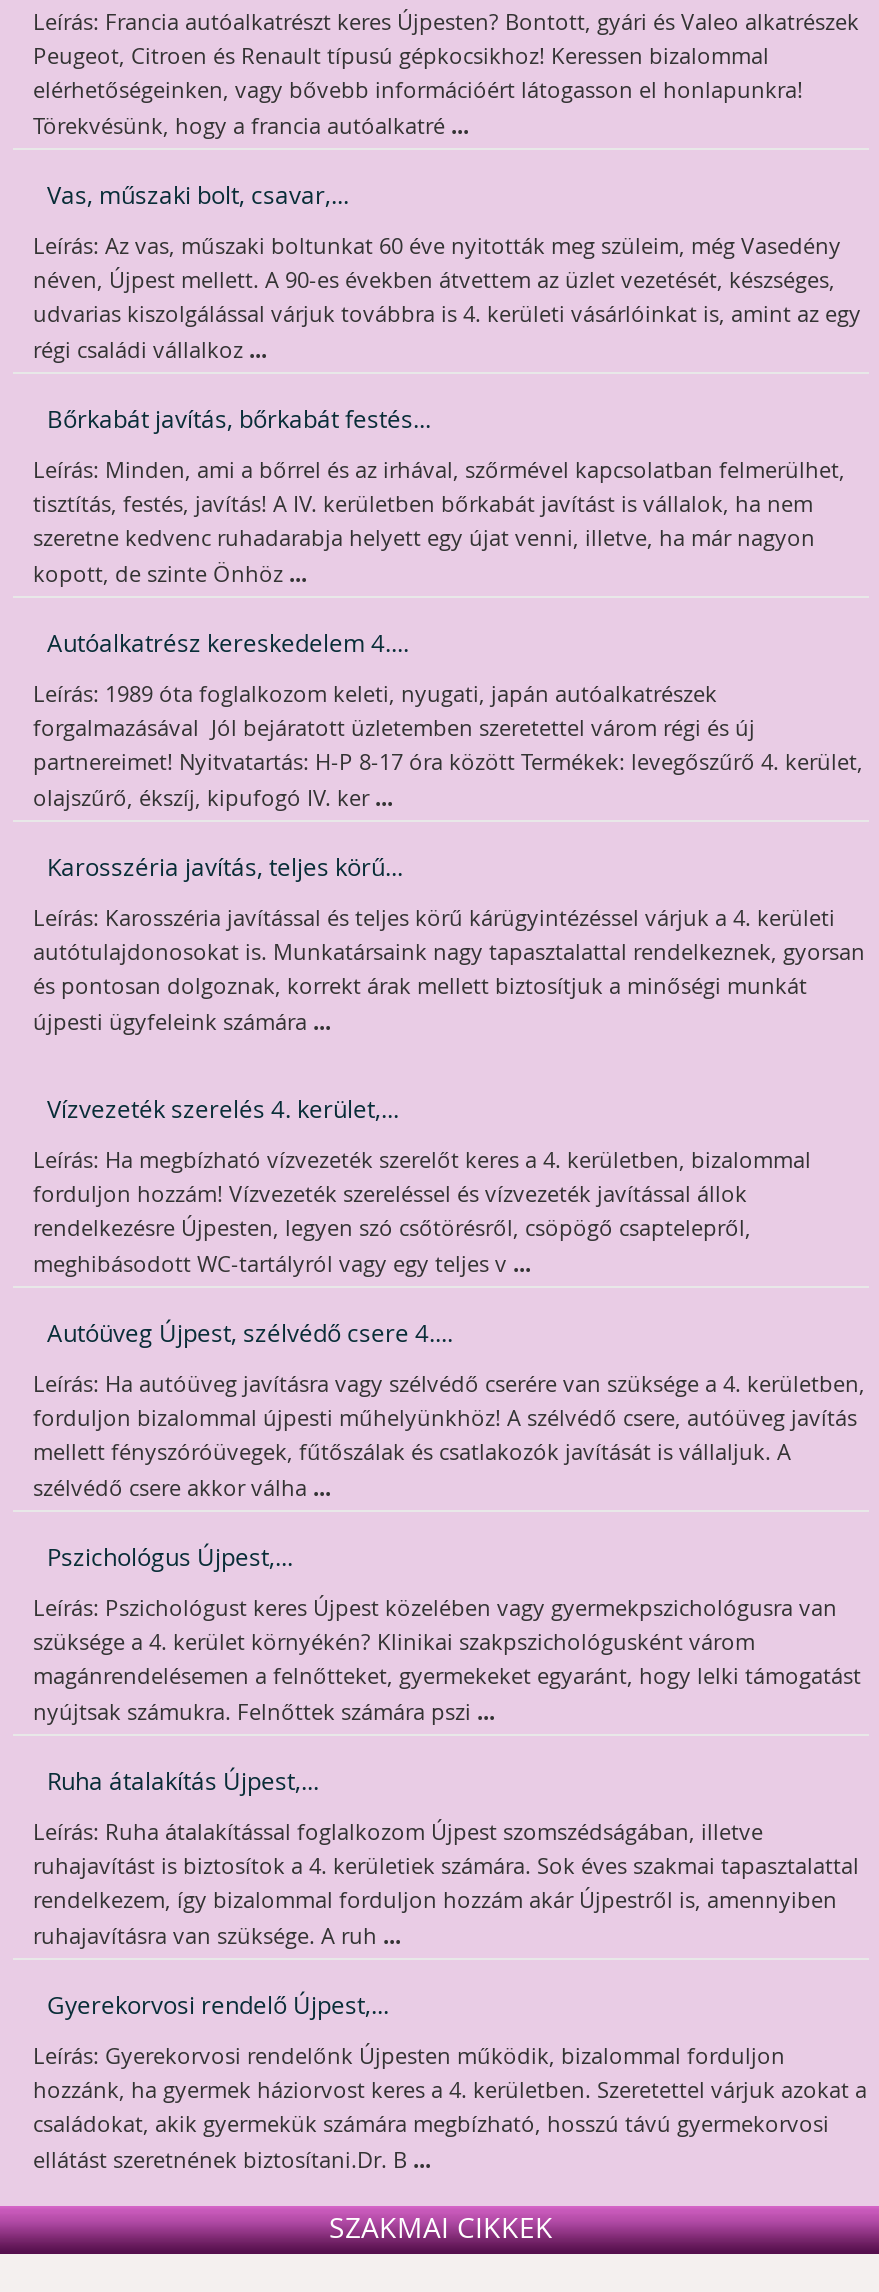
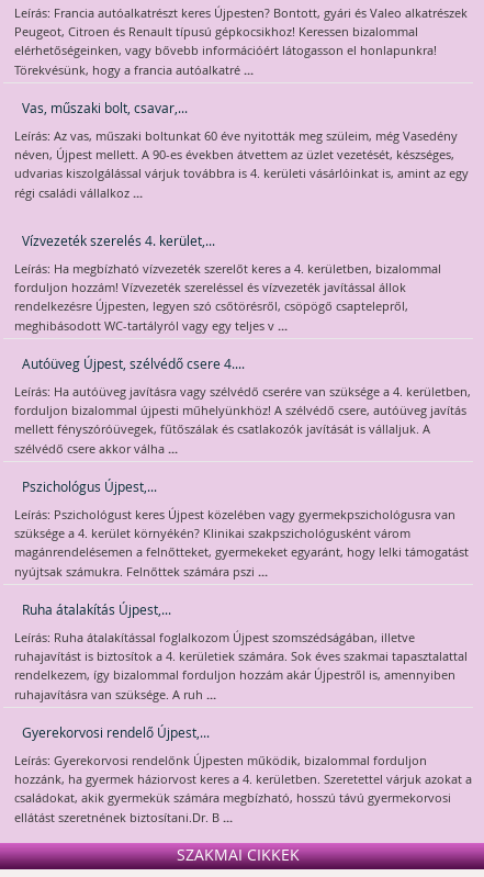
- Bőrkabát javítás, bőrkabát festés...
- Leírás: Minden, ami a bőrrel és az irhával, szőrmével kapcsolatban felmerülhet,
- tisztítás, festés, javítás! A IV. kerületben bőrkabát javítást is vállalok, ha nem
- szeretne kedvenc ruhadarabja helyett egy újat venni, illetve, ha már nagyon
- kopott, de szinte Önhöz...
- Autóalkatrész kereskedelem 4....
- Leírás: 1989 óta foglalkozom keleti, nyugati, japán autóalkatrészek
- forgalmazásával Jól bejáratott üzletemben szeretettel várom régi és új
- partnereimet! Nyitvatartás: H-P 8-17 óra között Termékek: levegőszűrő 4. kerület,
- olajszűrő, ékszíj, kipufogó IV. ker...
- Karosszéria javítás, teljes körű...
- Leírás: Karosszéria javítással és teljes körű kárügyintézéssel várjuk a 4. kerületi
- autótulajdonosokat is. Munkatársaink nagy tapasztalattal rendelkeznek, gyorsan
- és pontosan dolgoznak, korrekt árak mellett biztosítjuk a minőségi munkát
- újpesti ügyfeleink számára...
